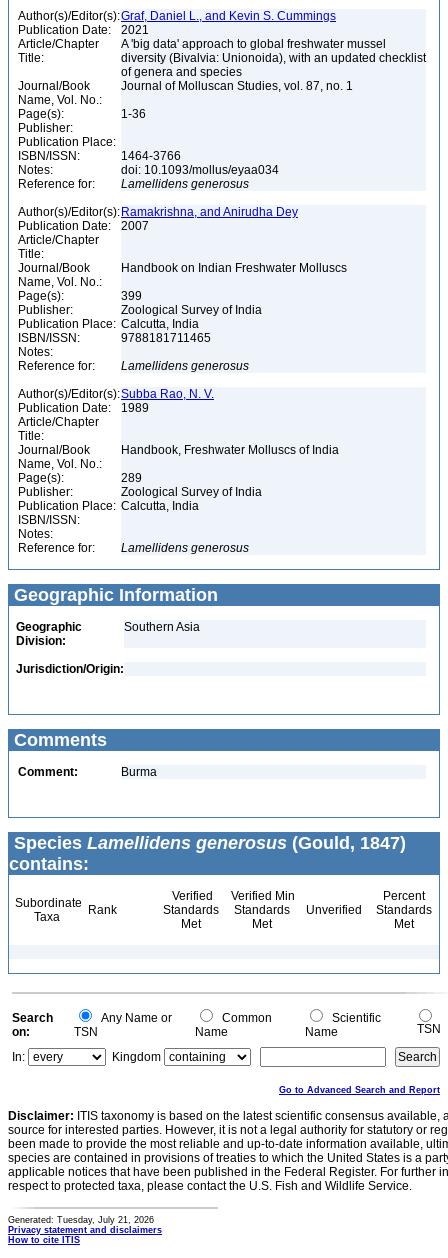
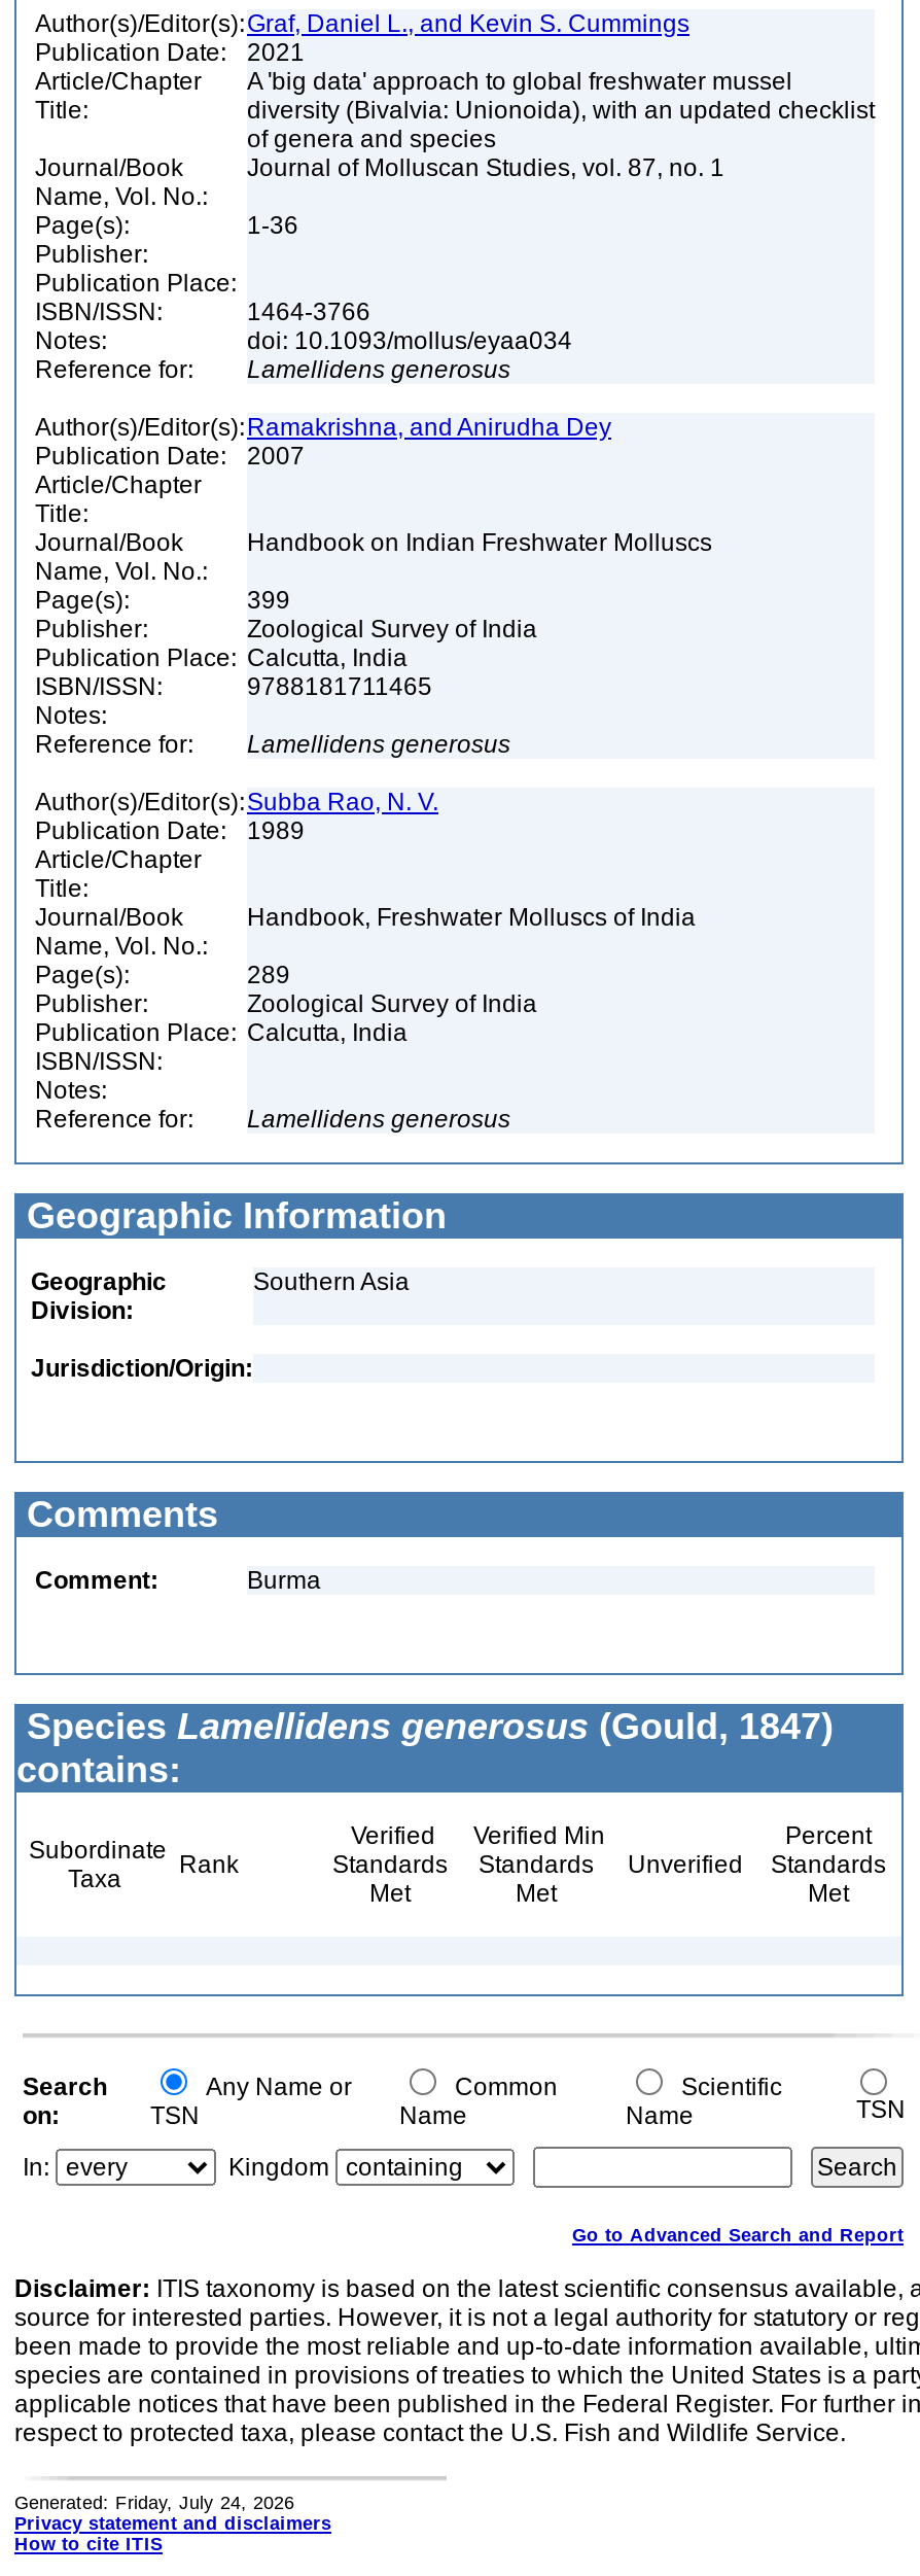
- Generated: Tuesday, July 21, 2026
+ Generated: Friday, July 24, 2026
